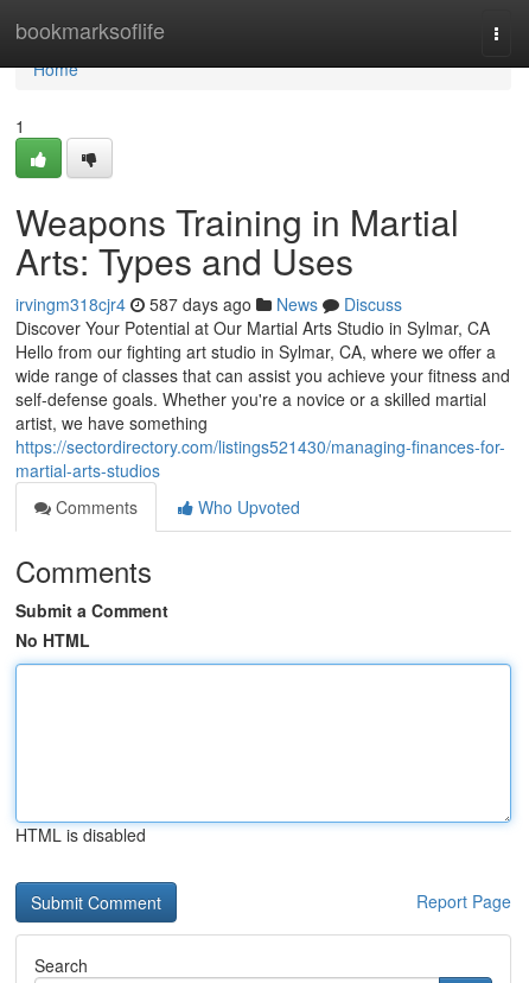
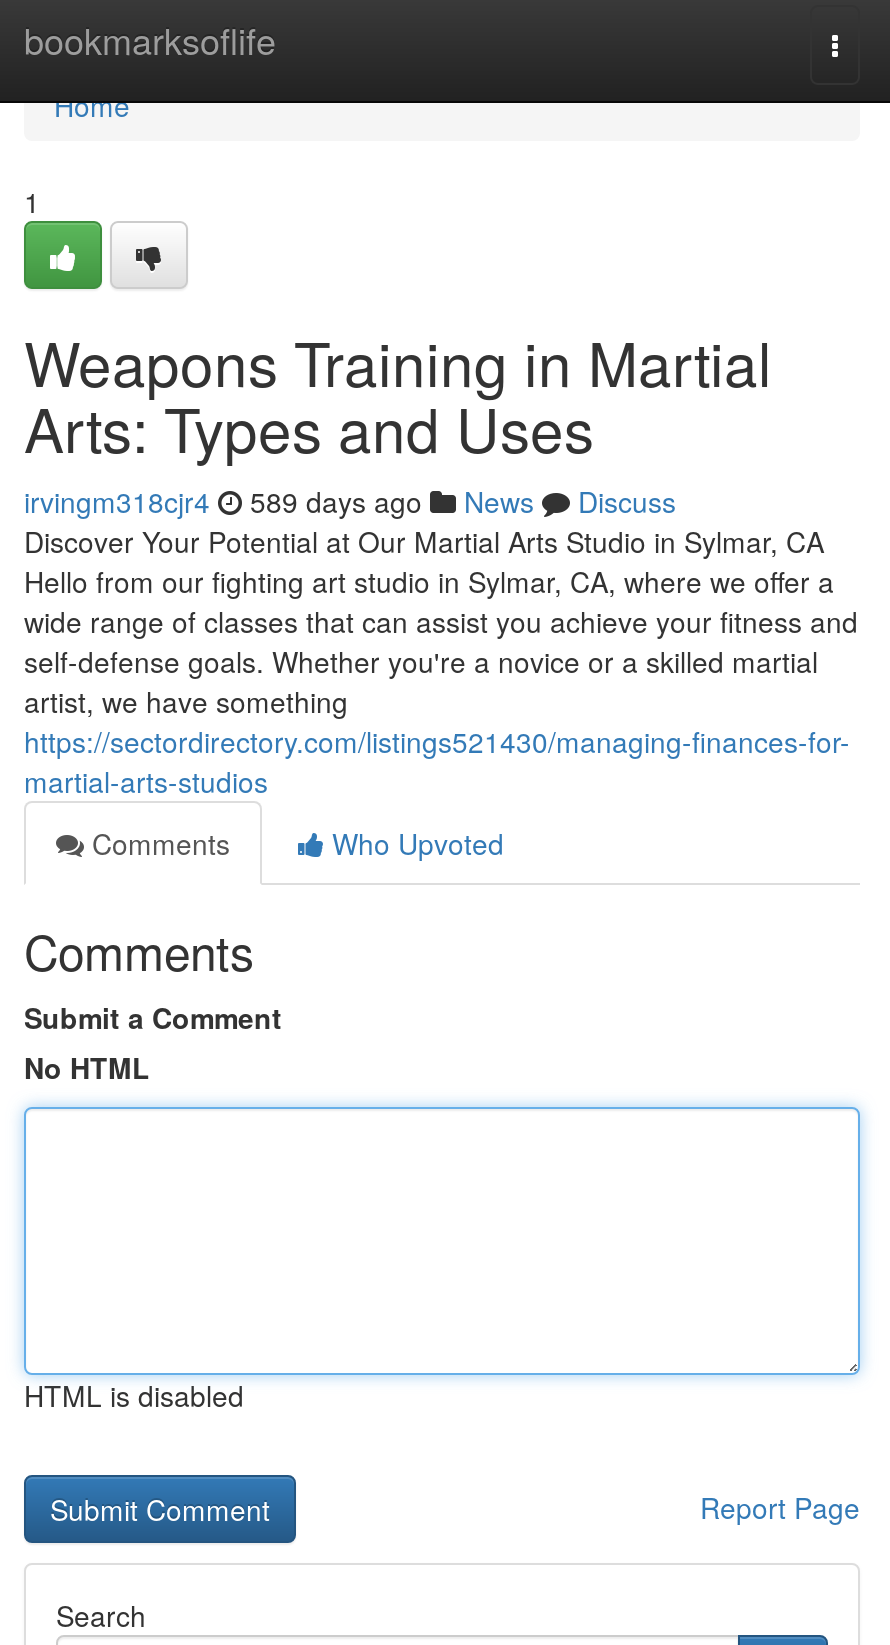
- irvingm318cjr4 587 days ago News Discuss
+ irvingm318cjr4 589 days ago News Discuss
